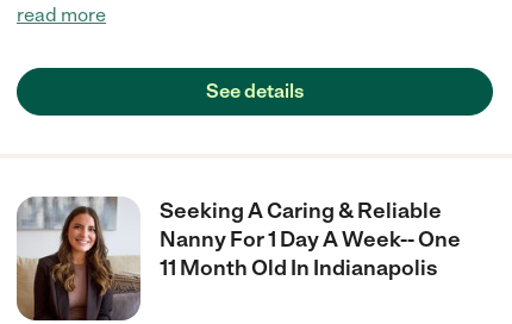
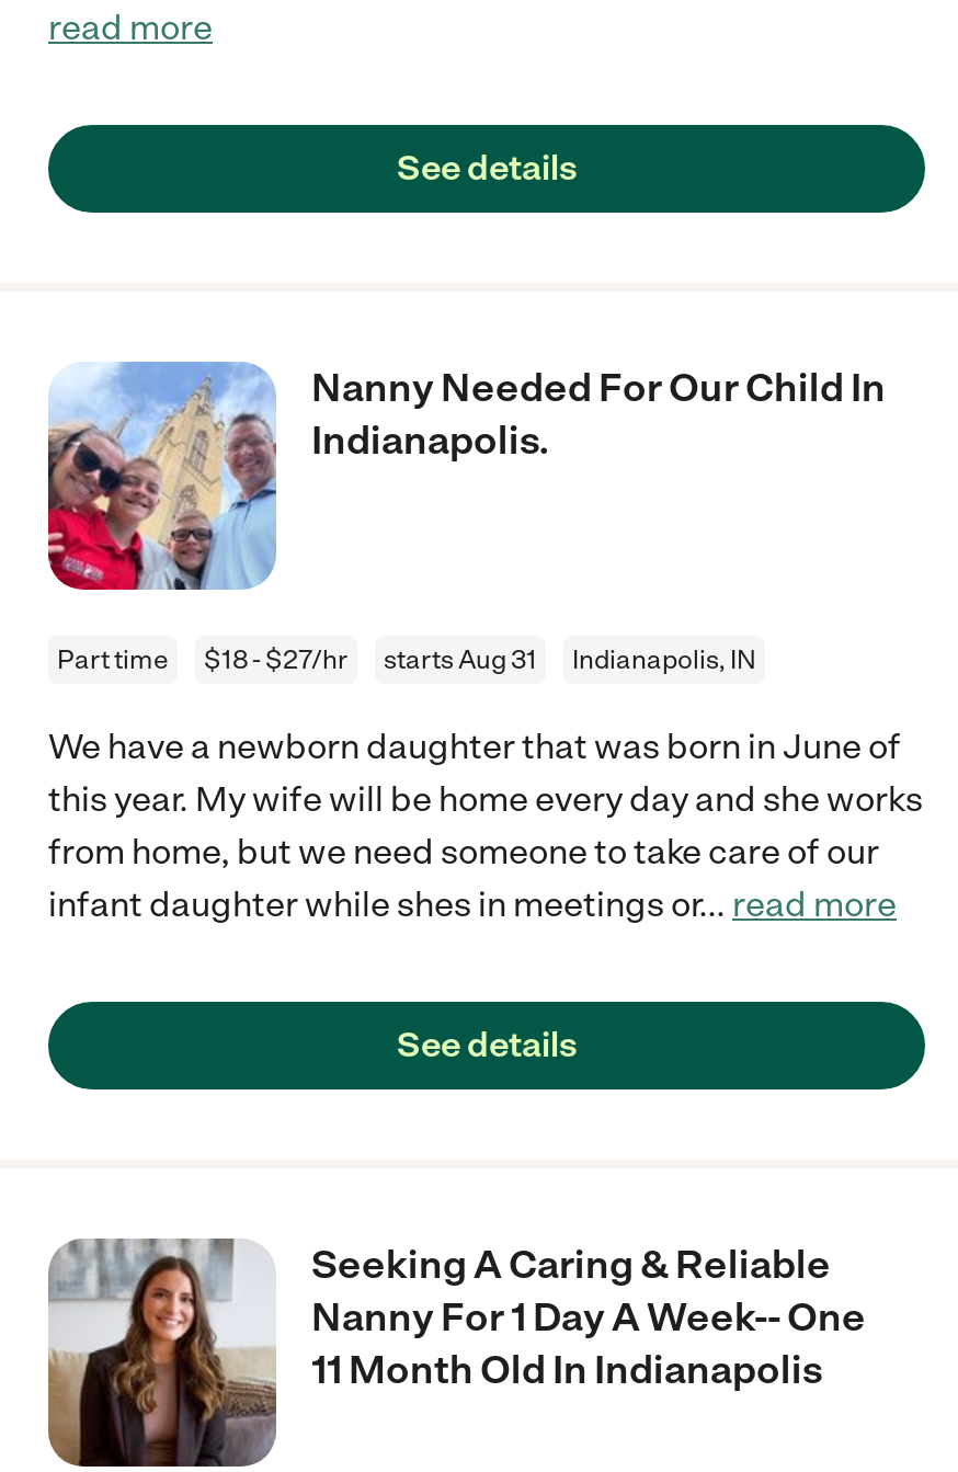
+ [image]
+ Nanny Needed For Our Child In
+ Indianapolis.

+ Part time
+ $18 - $27/hr
+ starts Aug 31
+ Indianapolis, IN
+ We have a newborn daughter that was born in June of
+ this year. My wife will be home every day and she works
+ from home, but we need someone to take care of our
+ infant daughter while shes in meetings or... read more
+ See details
